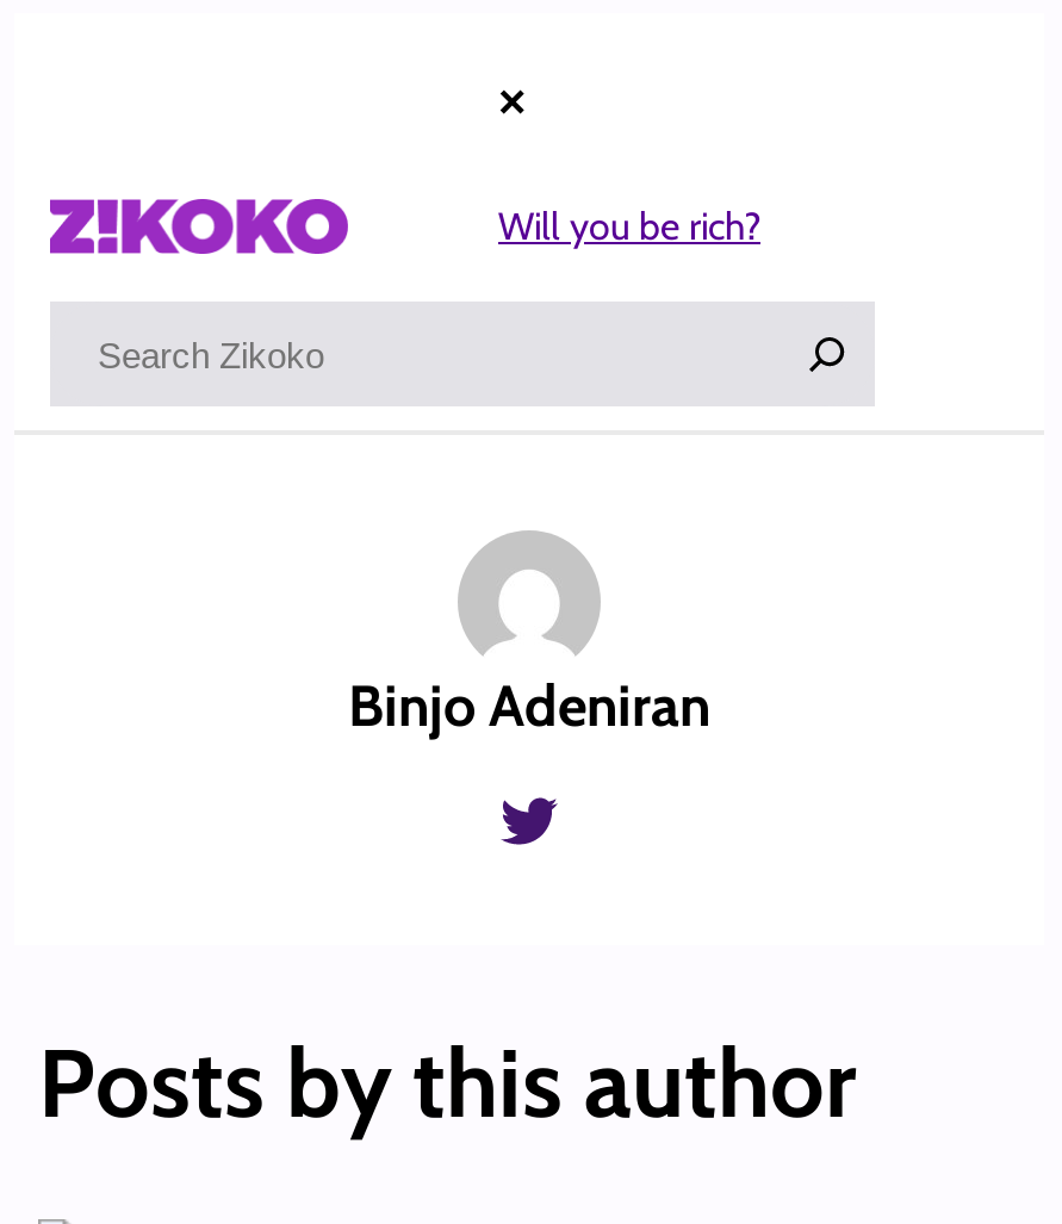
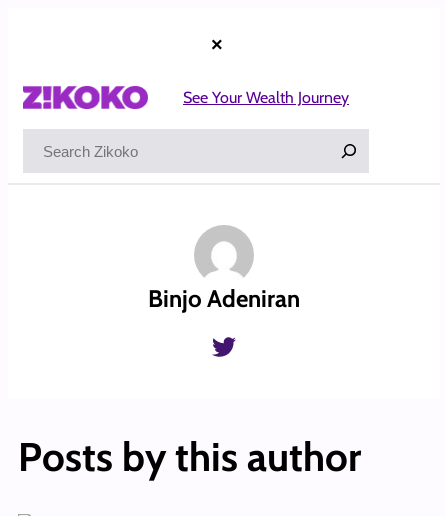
- Will you be rich?
+ See Your Wealth Journey
